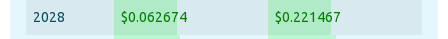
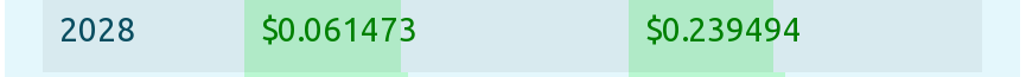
- $0.062674
+ $0.061473

- $0.221467
+ $0.239494
